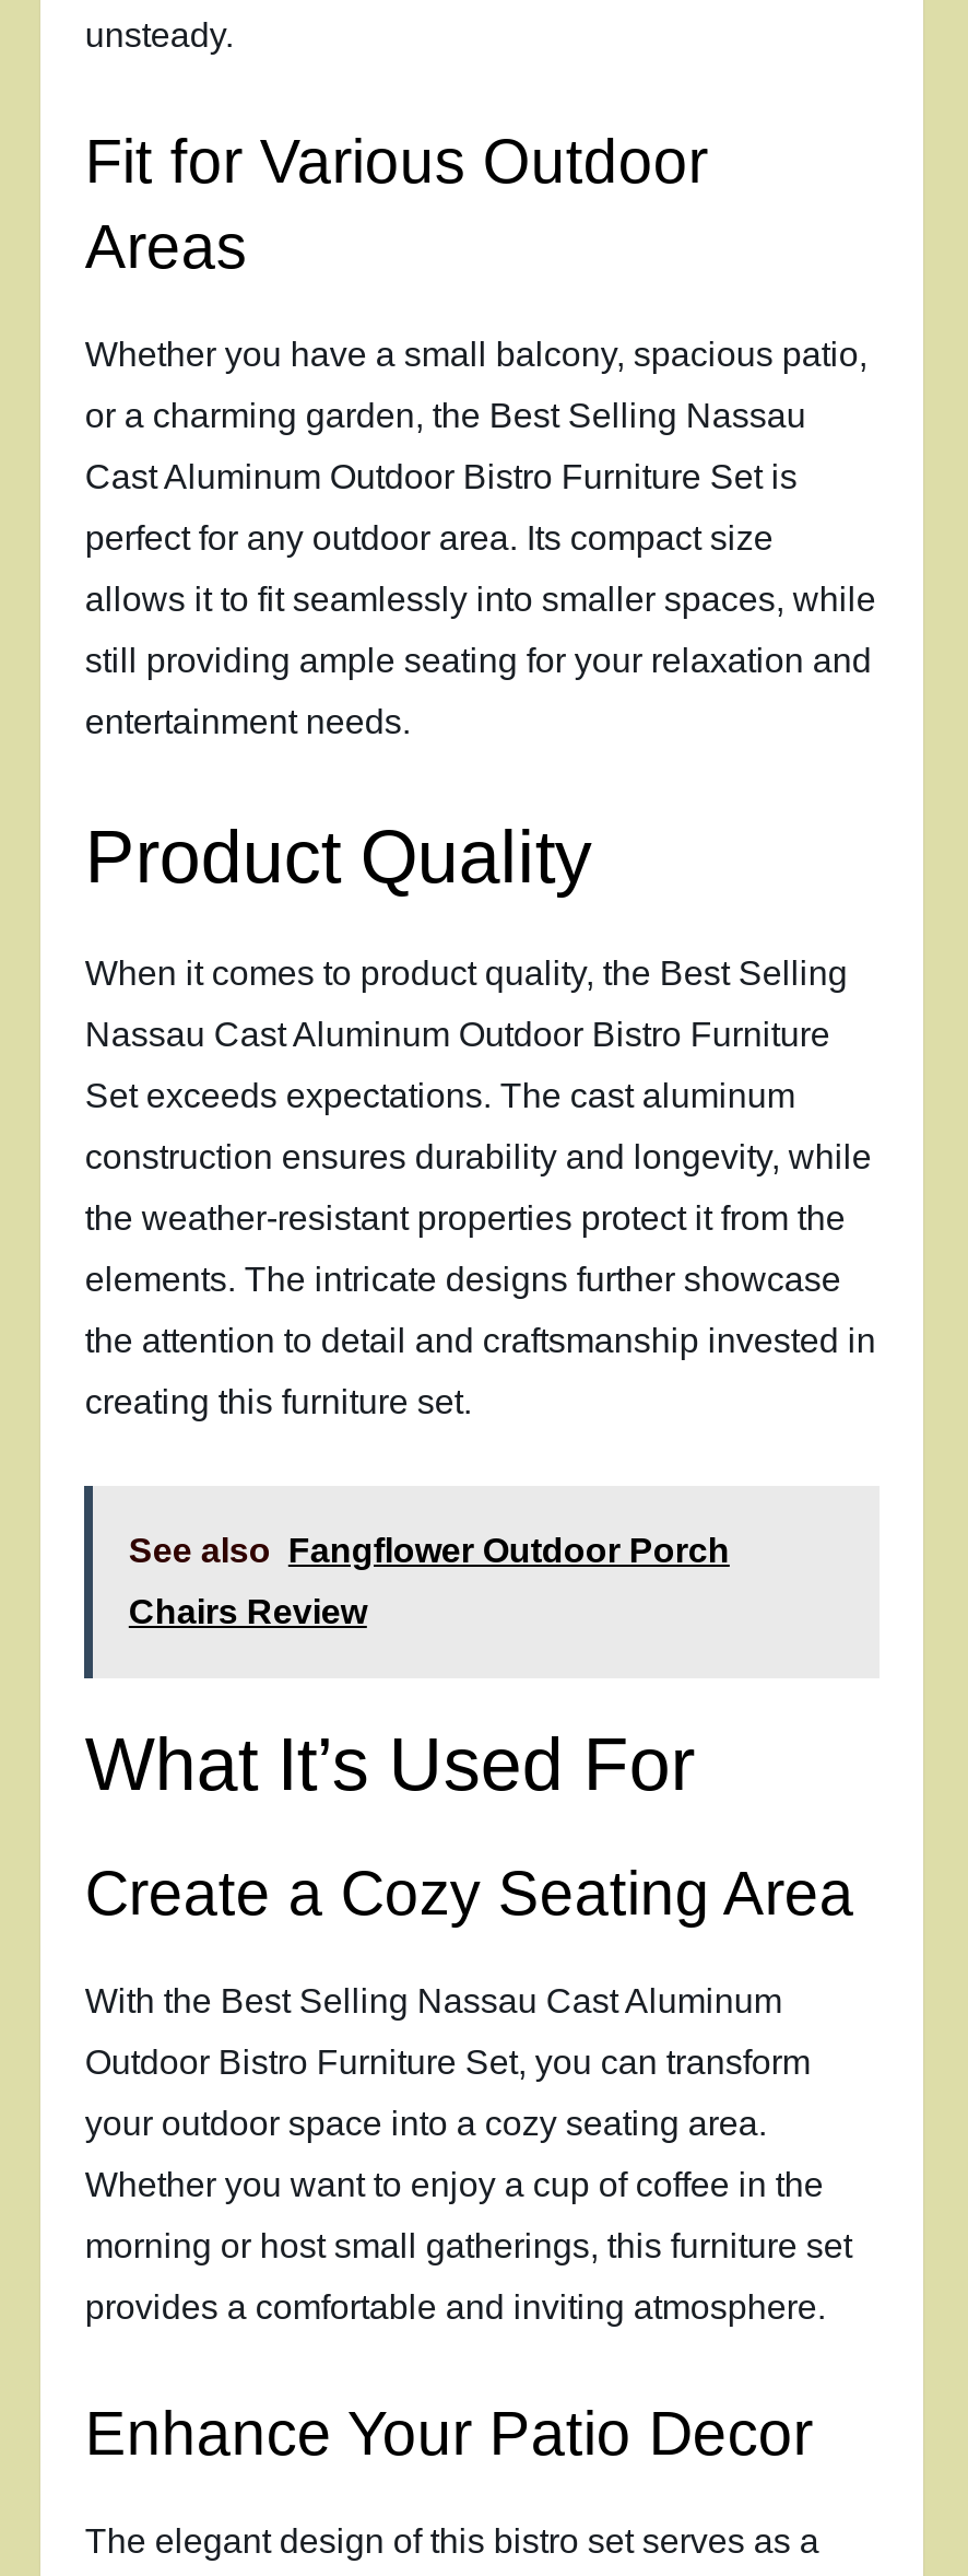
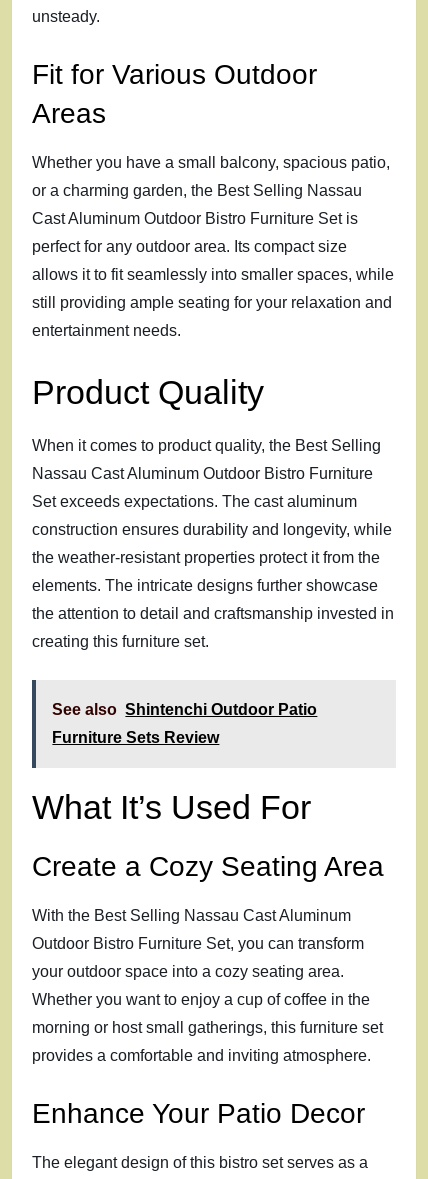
- See also Fangflower Outdoor Porch
+ See also Shintenchi Outdoor Patio

- Chairs Review
+ Furniture Sets Review
